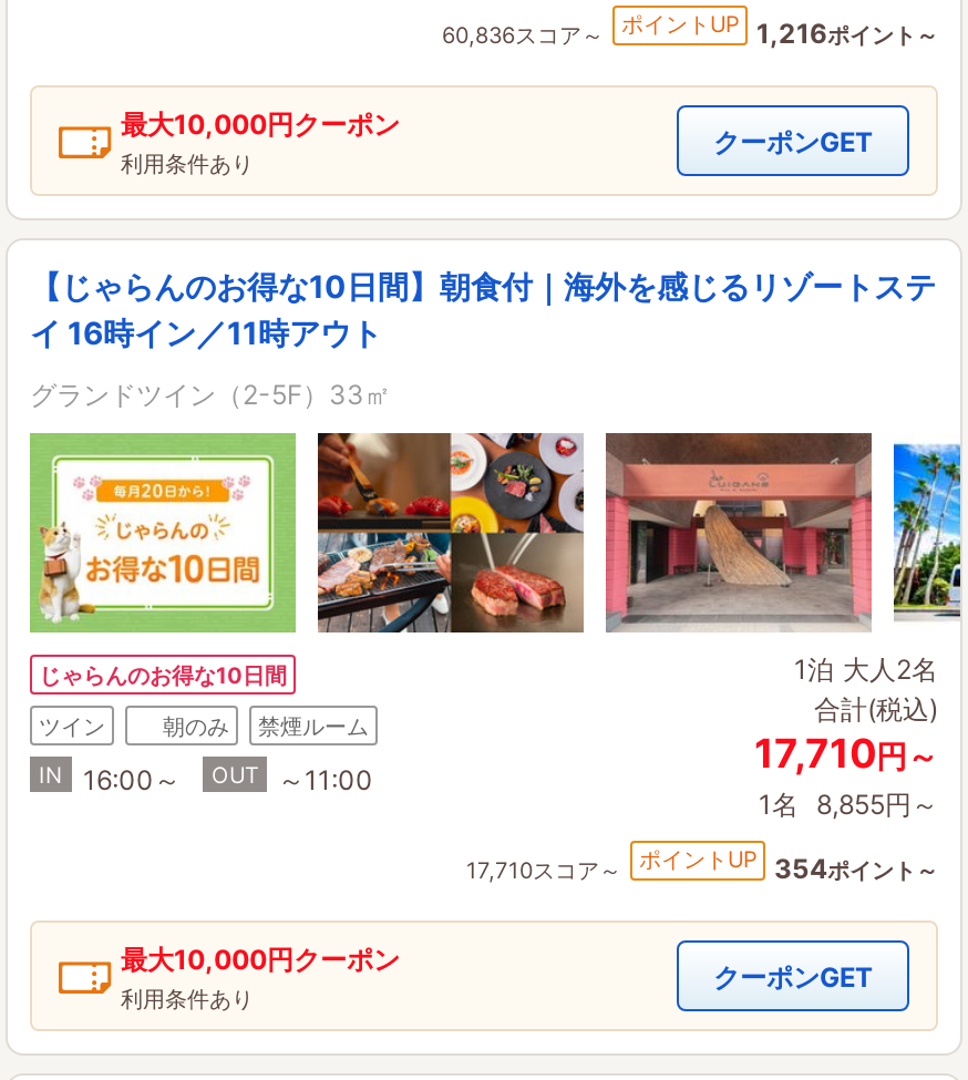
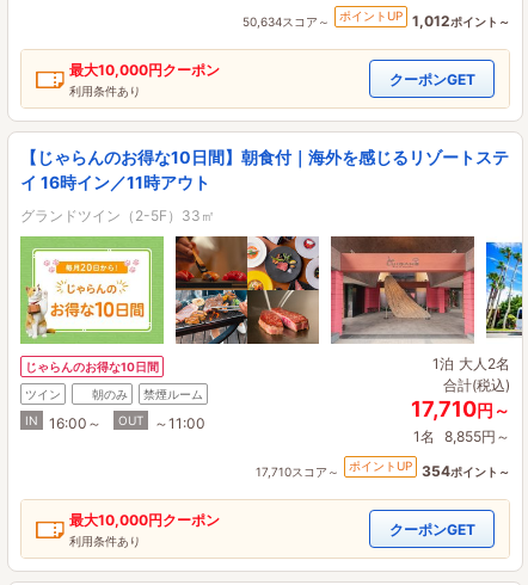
- 60,836スコア～
+ 50,634スコア～

- 1,216ポイント～
+ 1,012ポイント～
